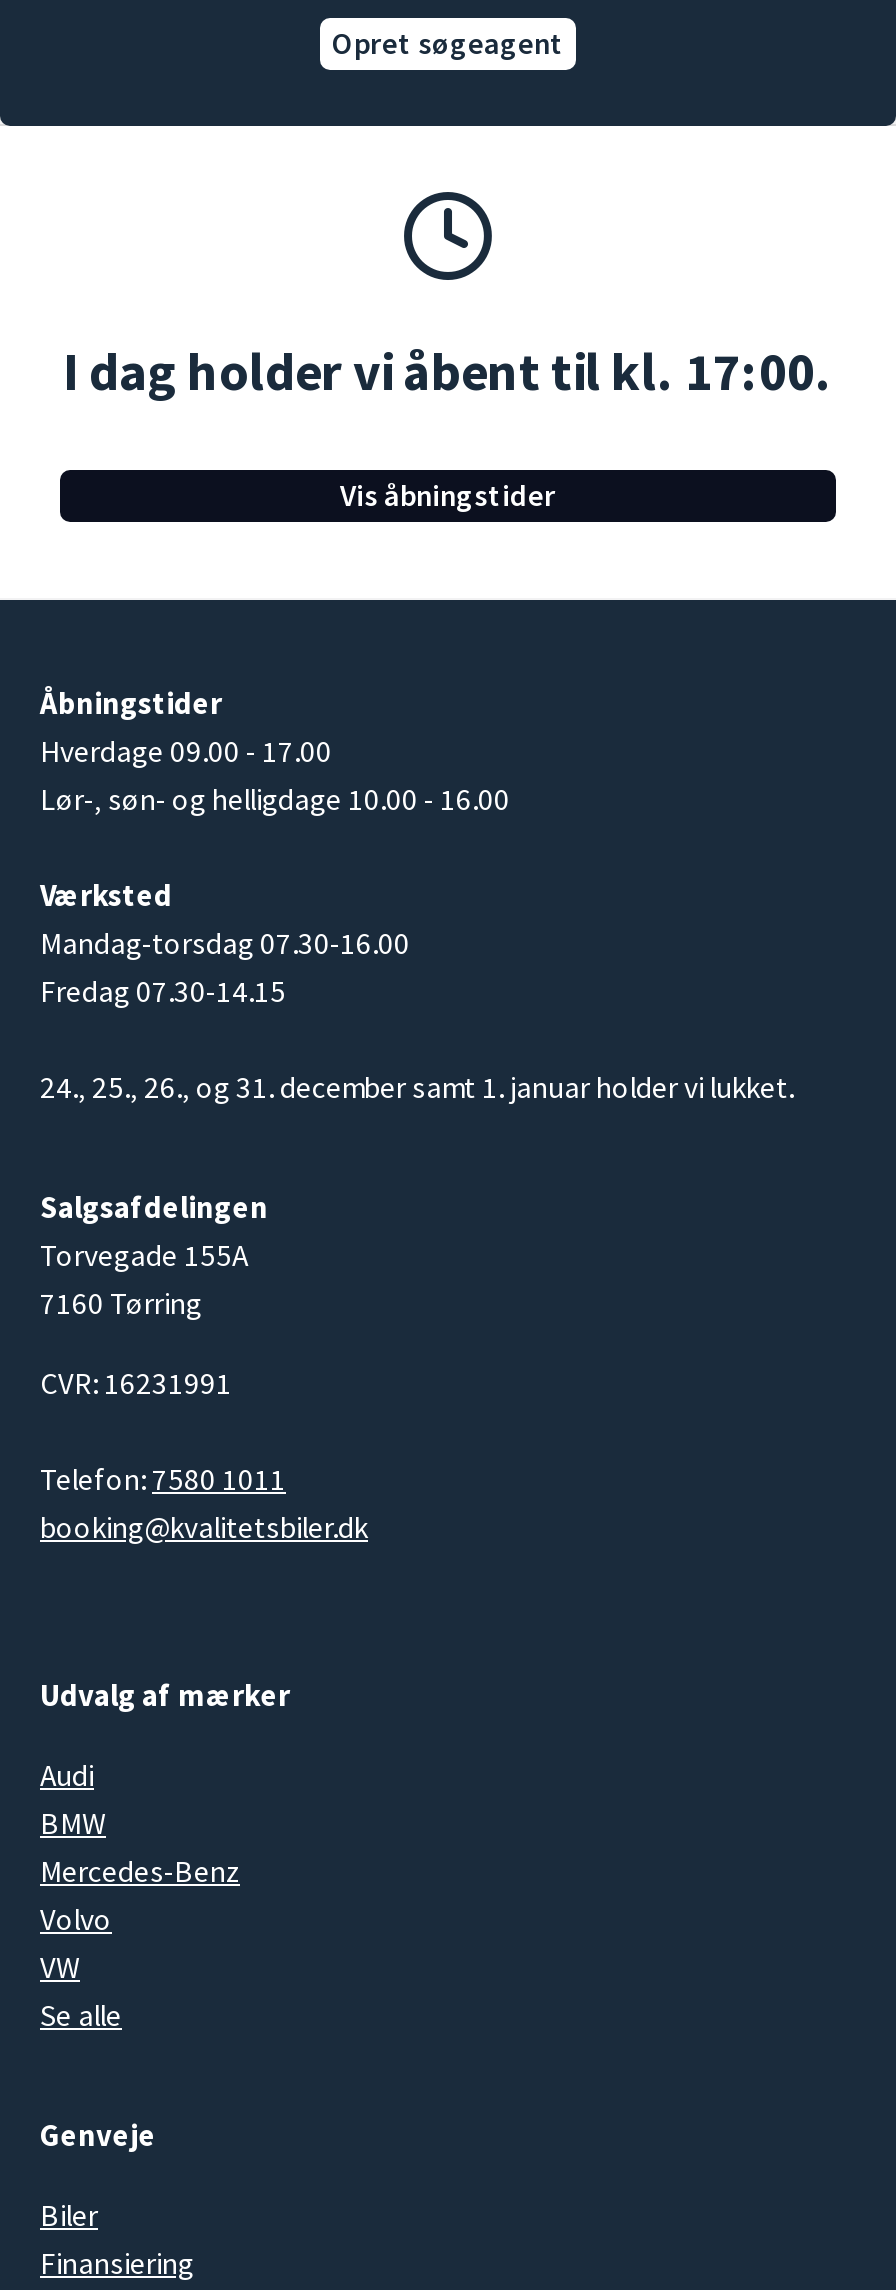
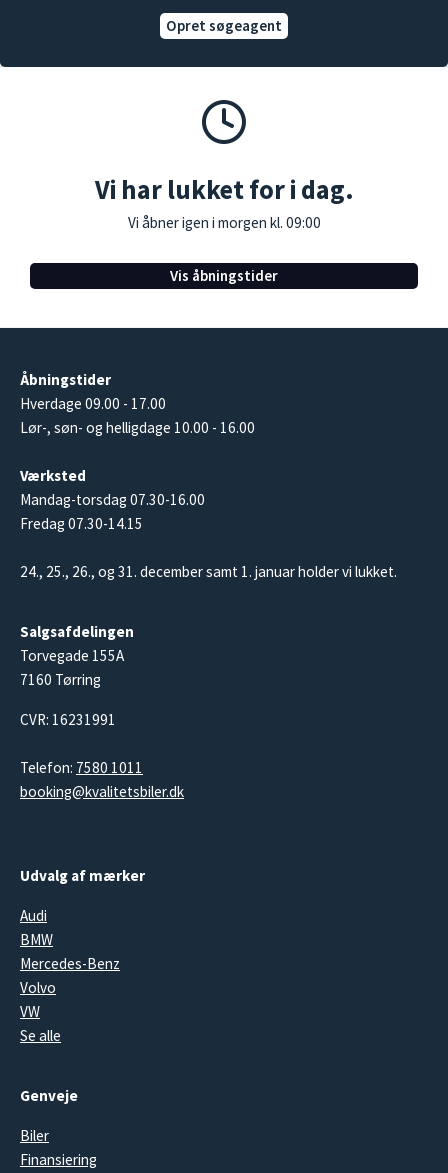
- I dag holder vi åbent til kl. 17:00.
+ Vi har lukket for i dag.
+ Vi åbner igen i morgen kl. 09:00
